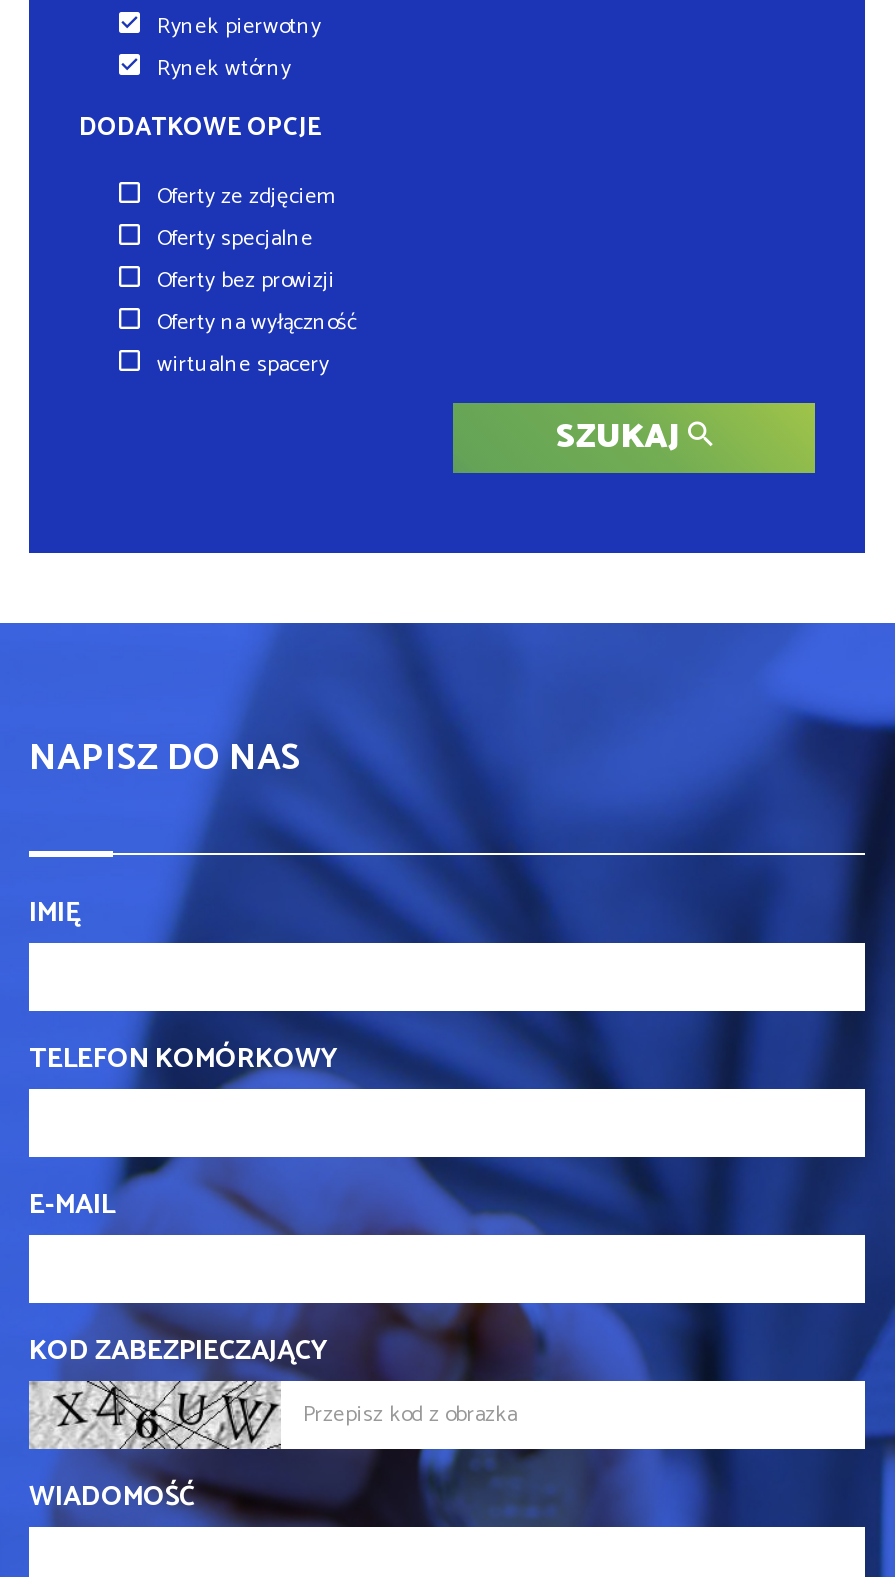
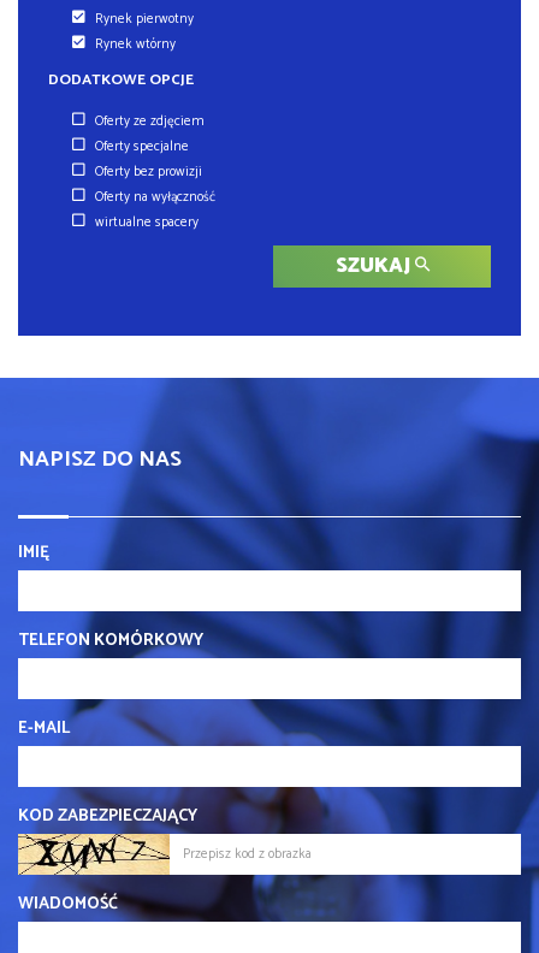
- [image]
+ [image]
